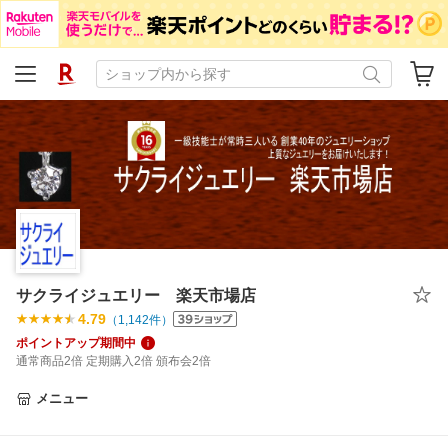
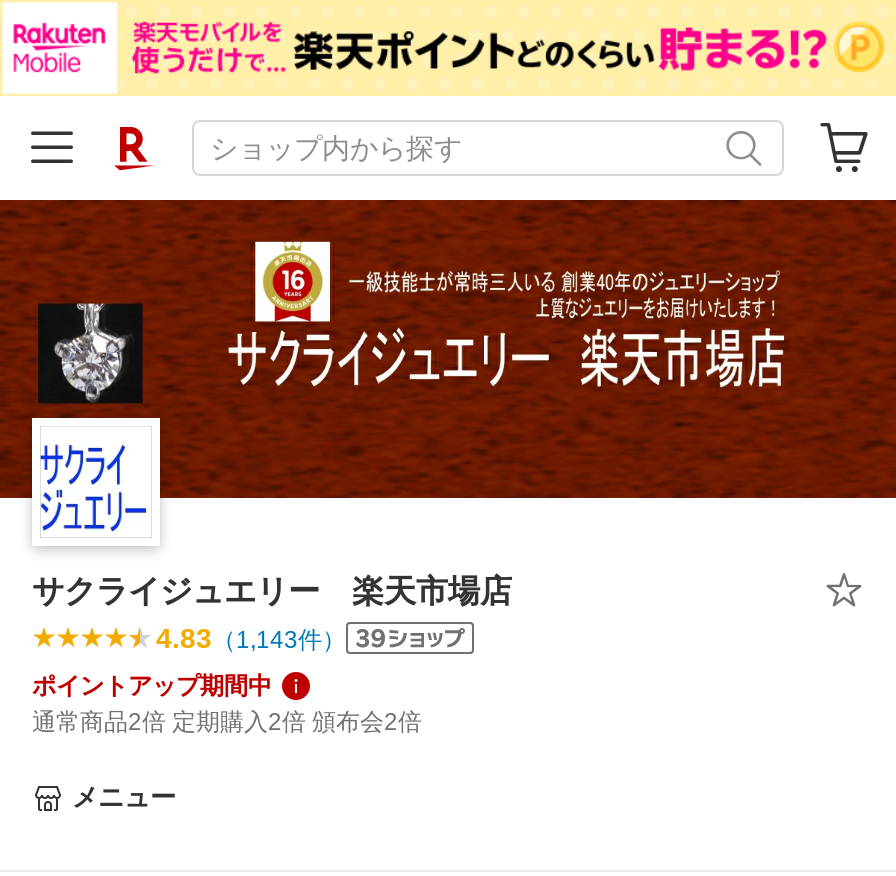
- 4.79（1,142件）
+ 4.83（1,143件）
